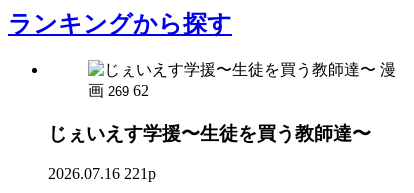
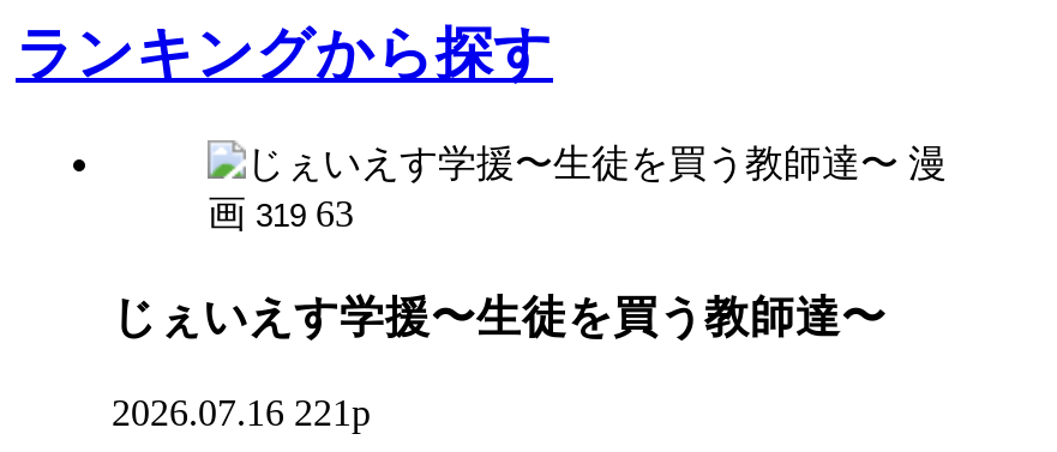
- 画 269 62
+ 画 319 63
